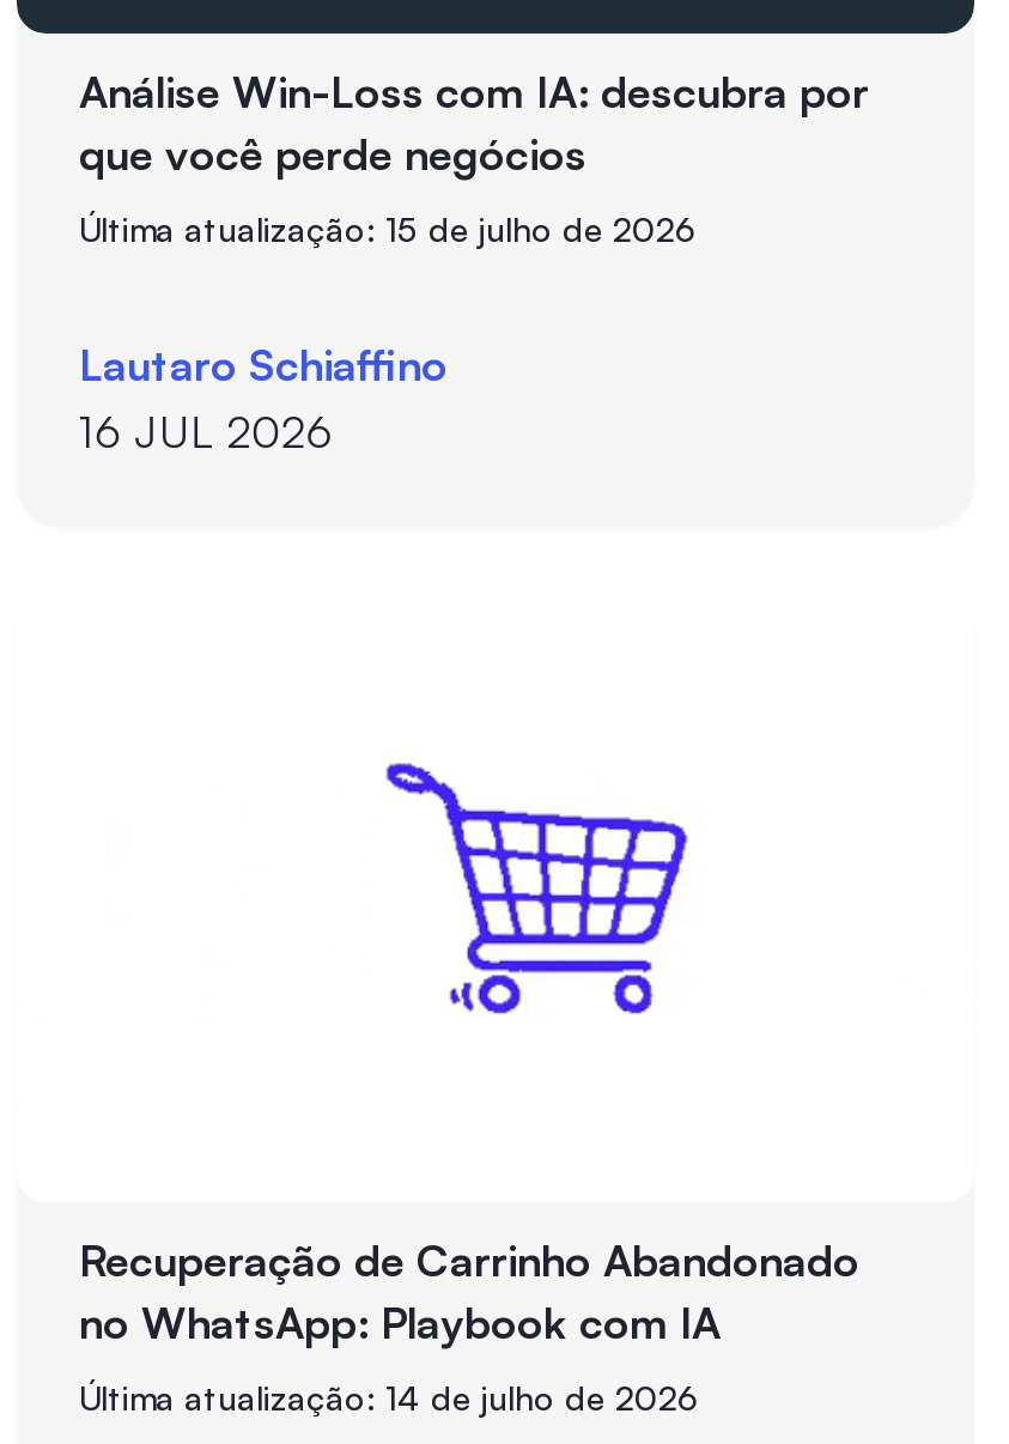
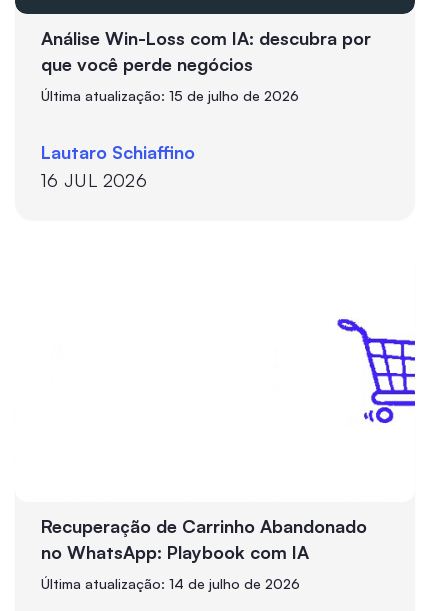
+ [image]

- [image]
